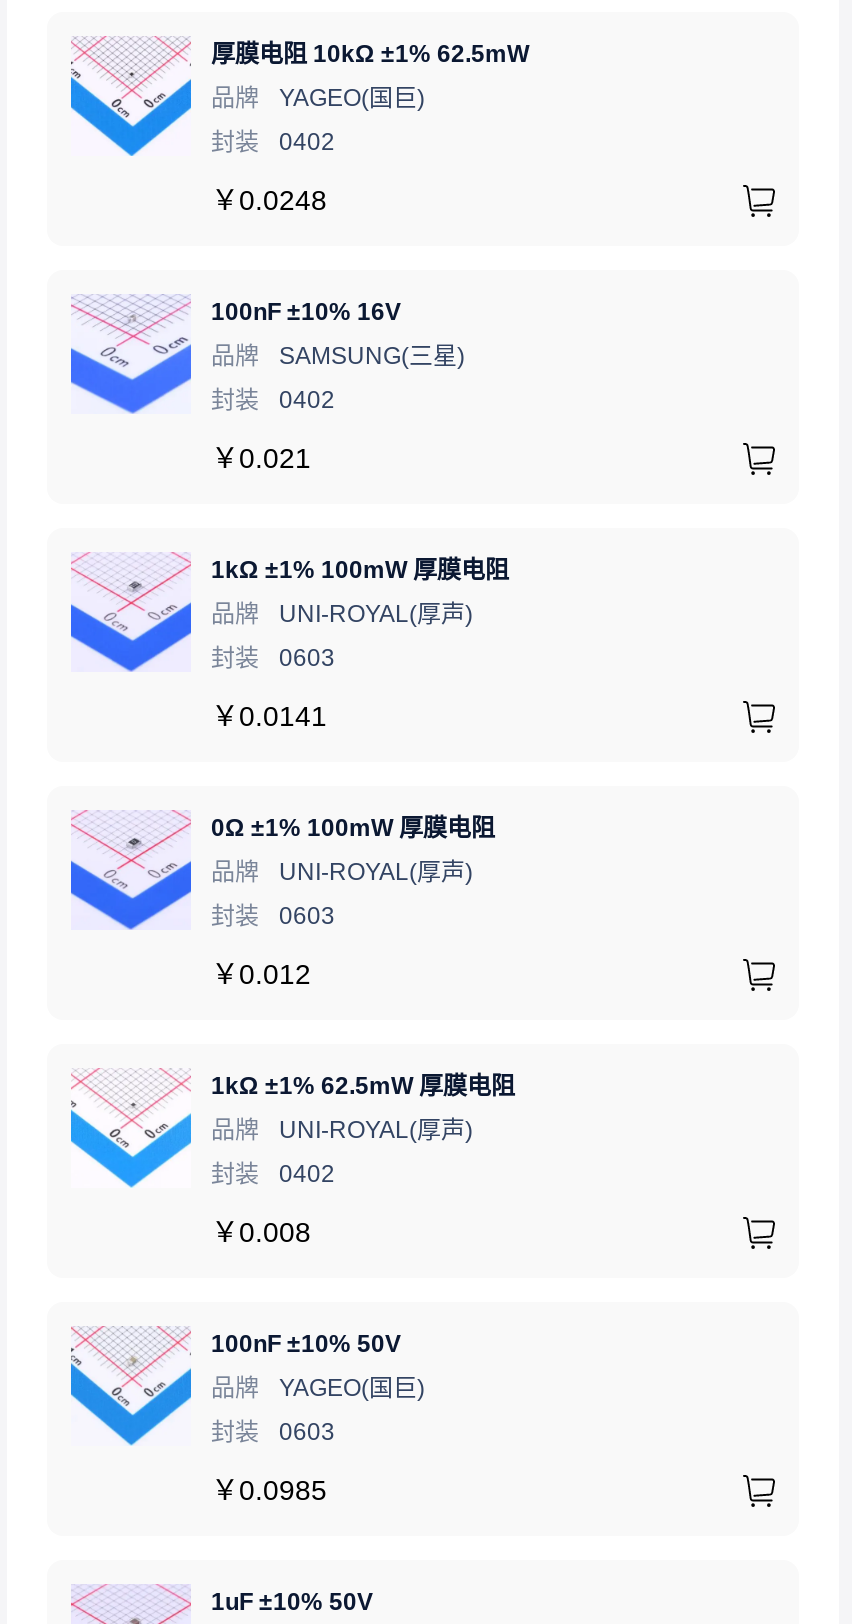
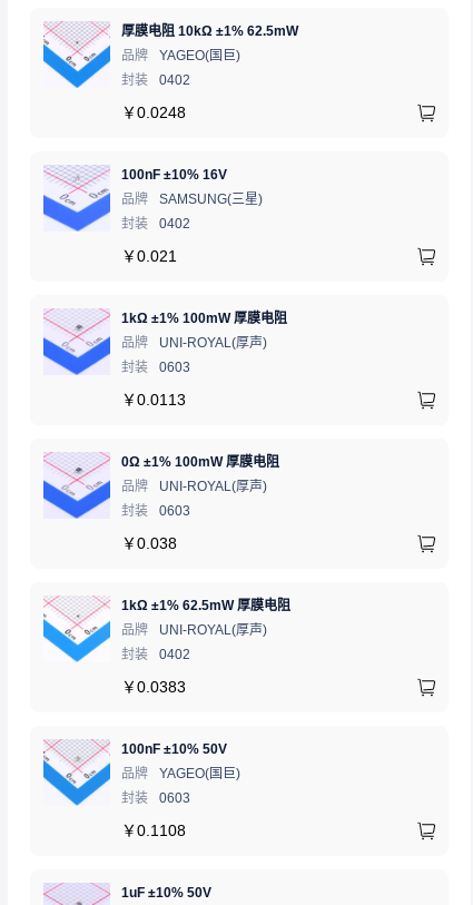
- ￥0.0141
+ ￥0.0113

- ￥0.012
+ ￥0.038

- ￥0.008
+ ￥0.0383

- ￥0.0985
+ ￥0.1108
